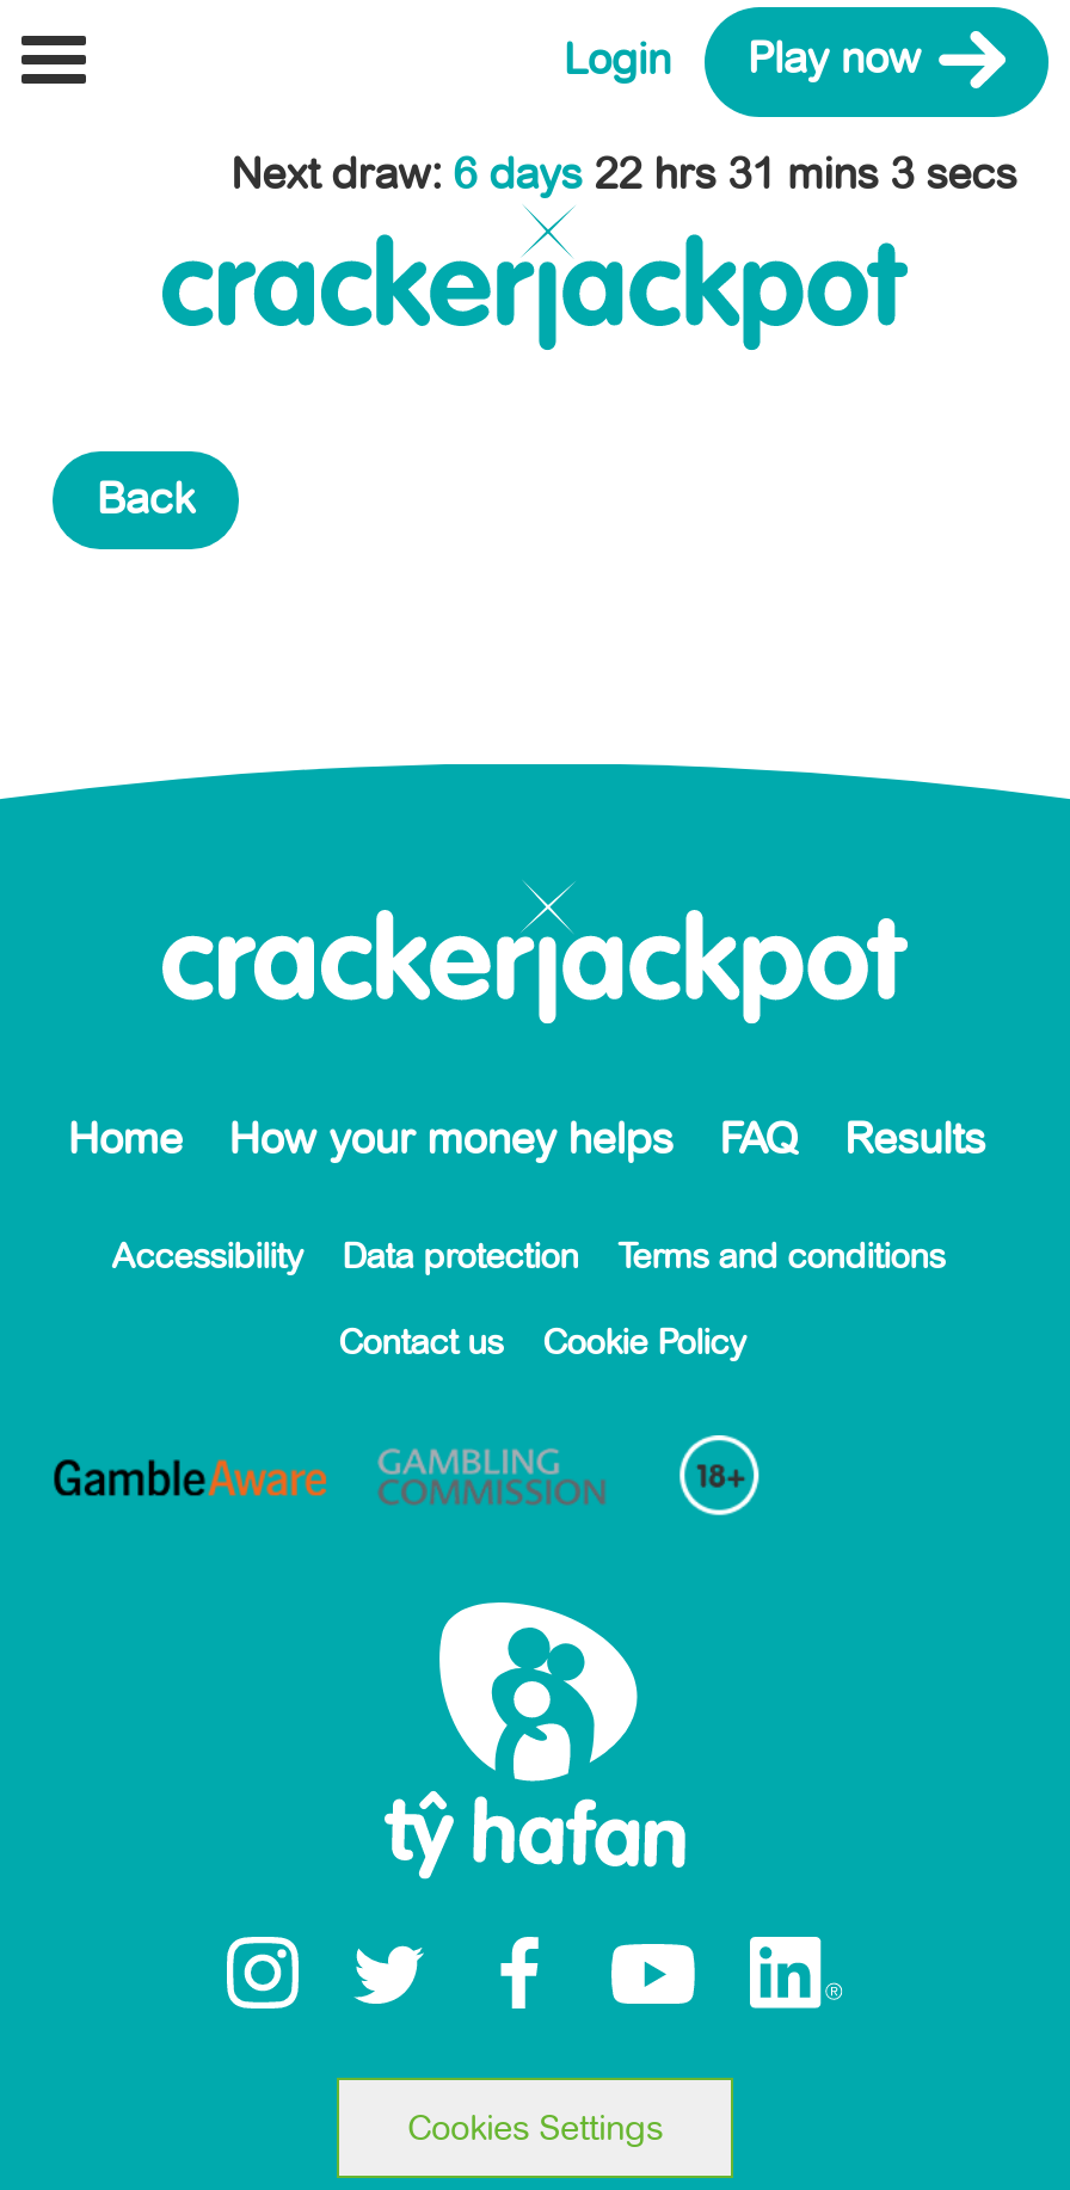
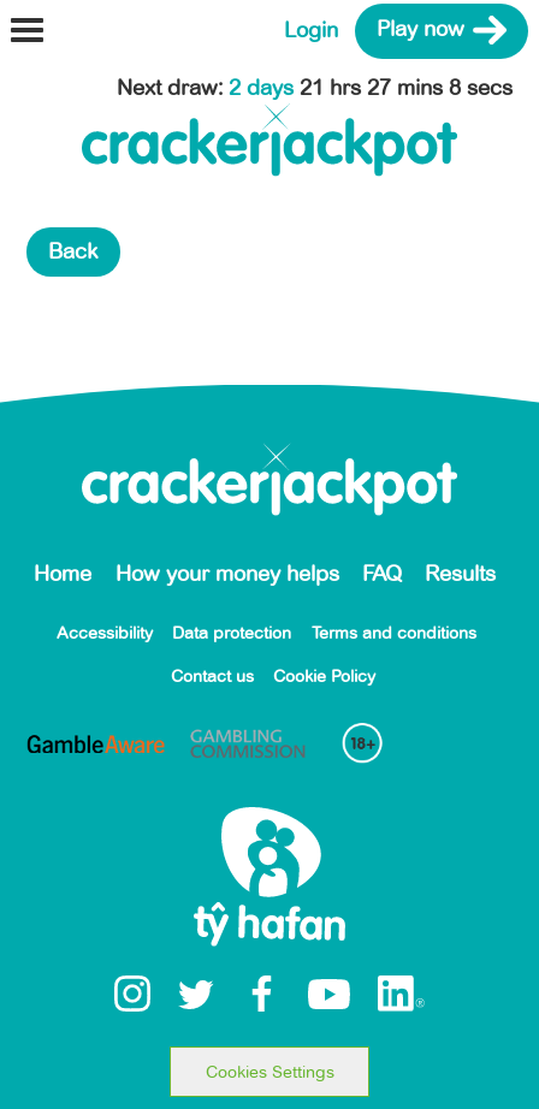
- Next draw: 6 days 22 hrs 31 mins 3 secs
+ Next draw: 2 days 21 hrs 27 mins 8 secs
